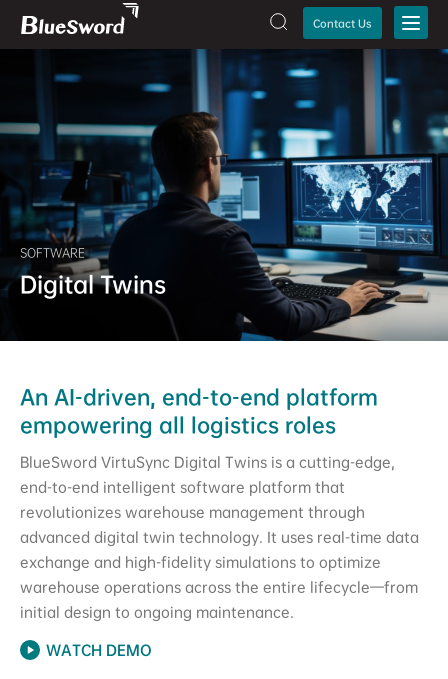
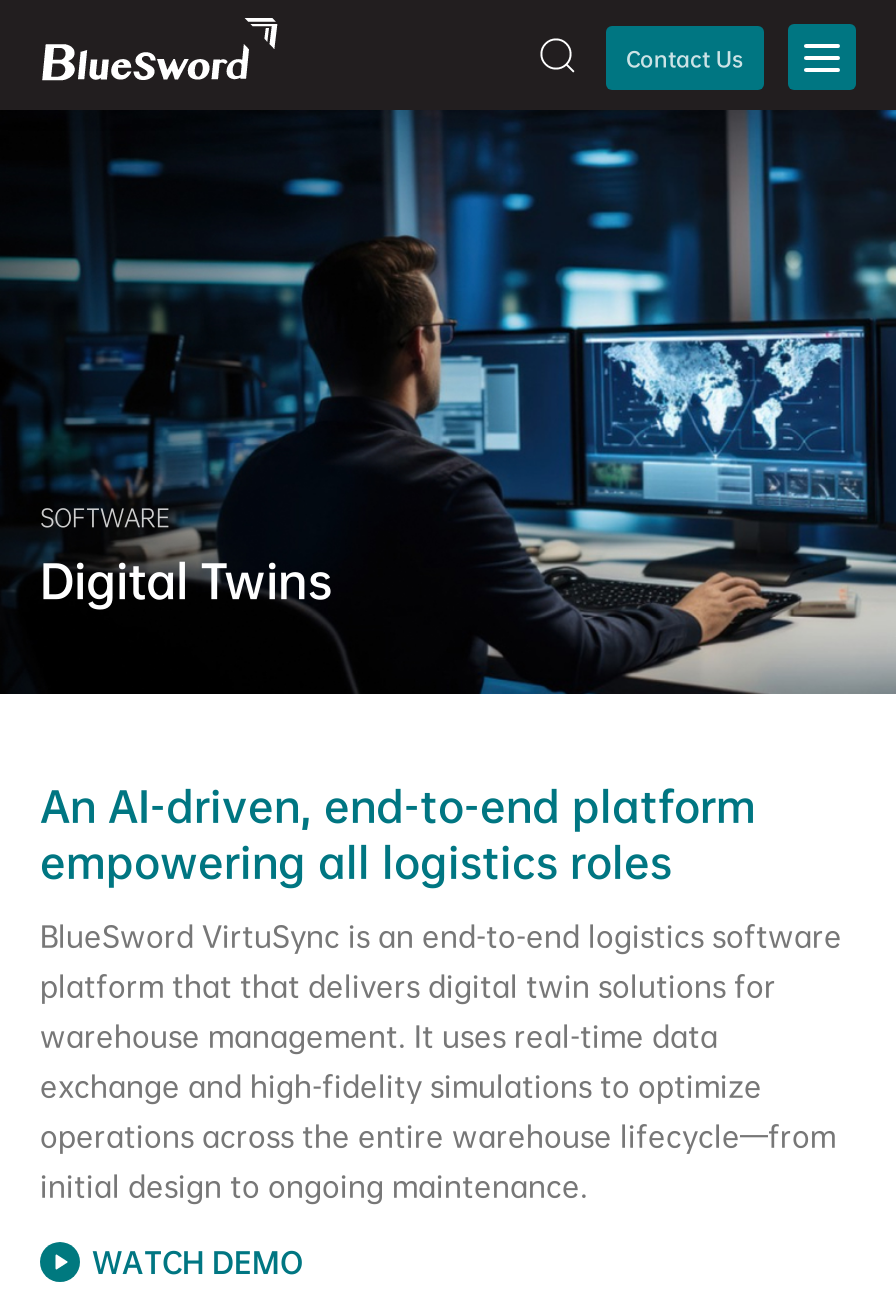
- BlueSword VirtuSync Digital Twins is a cutting-edge,
- end-to-end intelligent software platform that
- revolutionizes warehouse management through
- advanced digital twin technology. It uses real-time data
+ BlueSword VirtuSync is an end-to-end logistics software
+ platform that that delivers digital twin solutions for
+ warehouse management. It uses real-time data

- warehouse operations across the entire lifecycle—from
+ operations across the entire warehouse lifecycle—from
